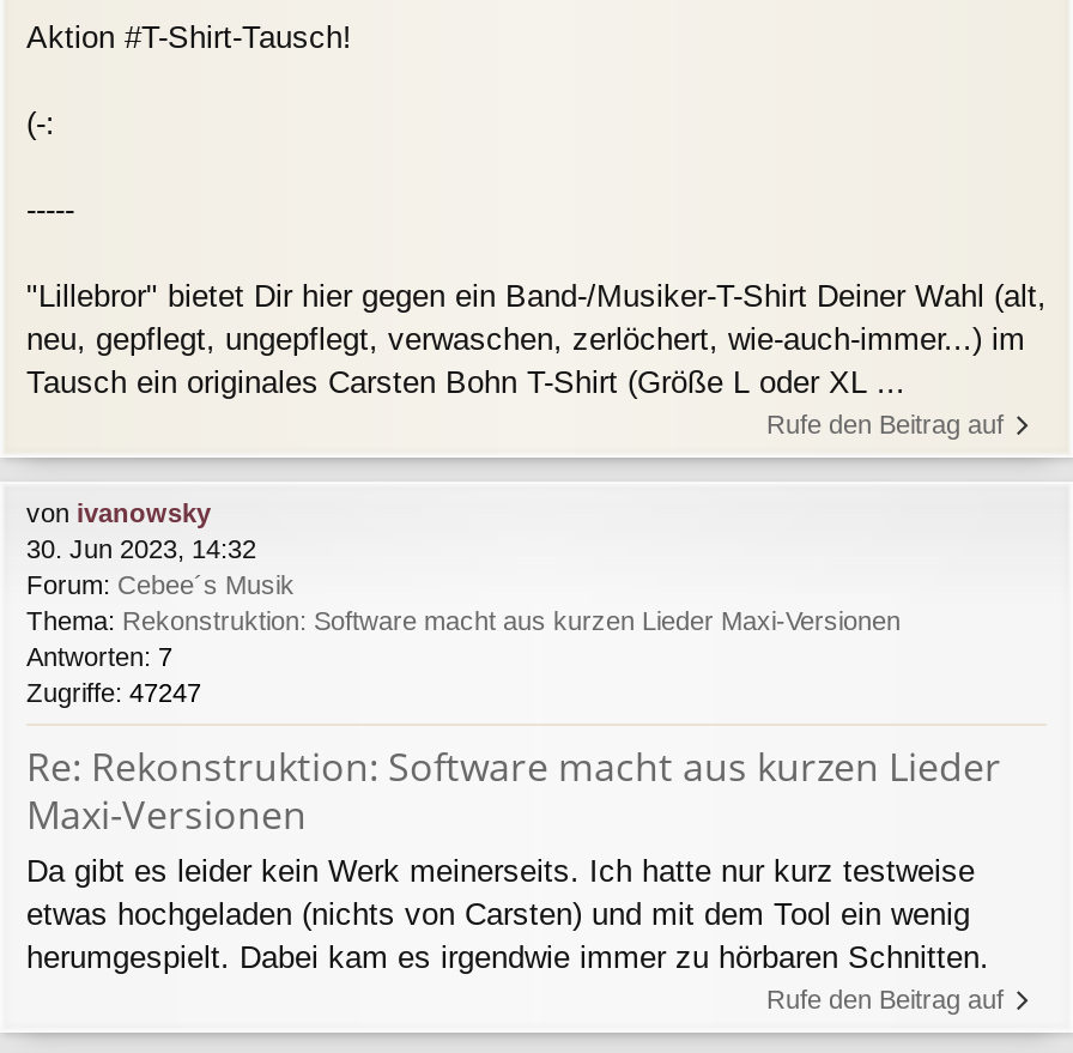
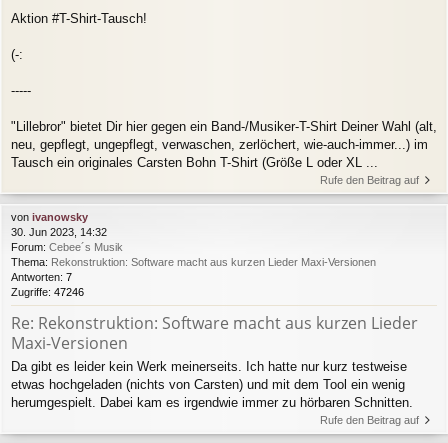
- Zugriffe: 47247
+ Zugriffe: 47246
